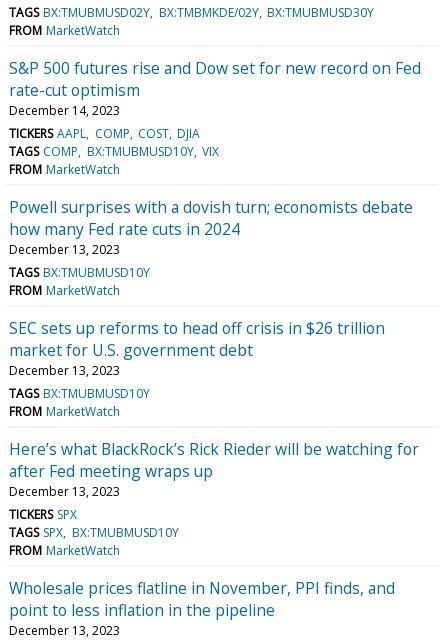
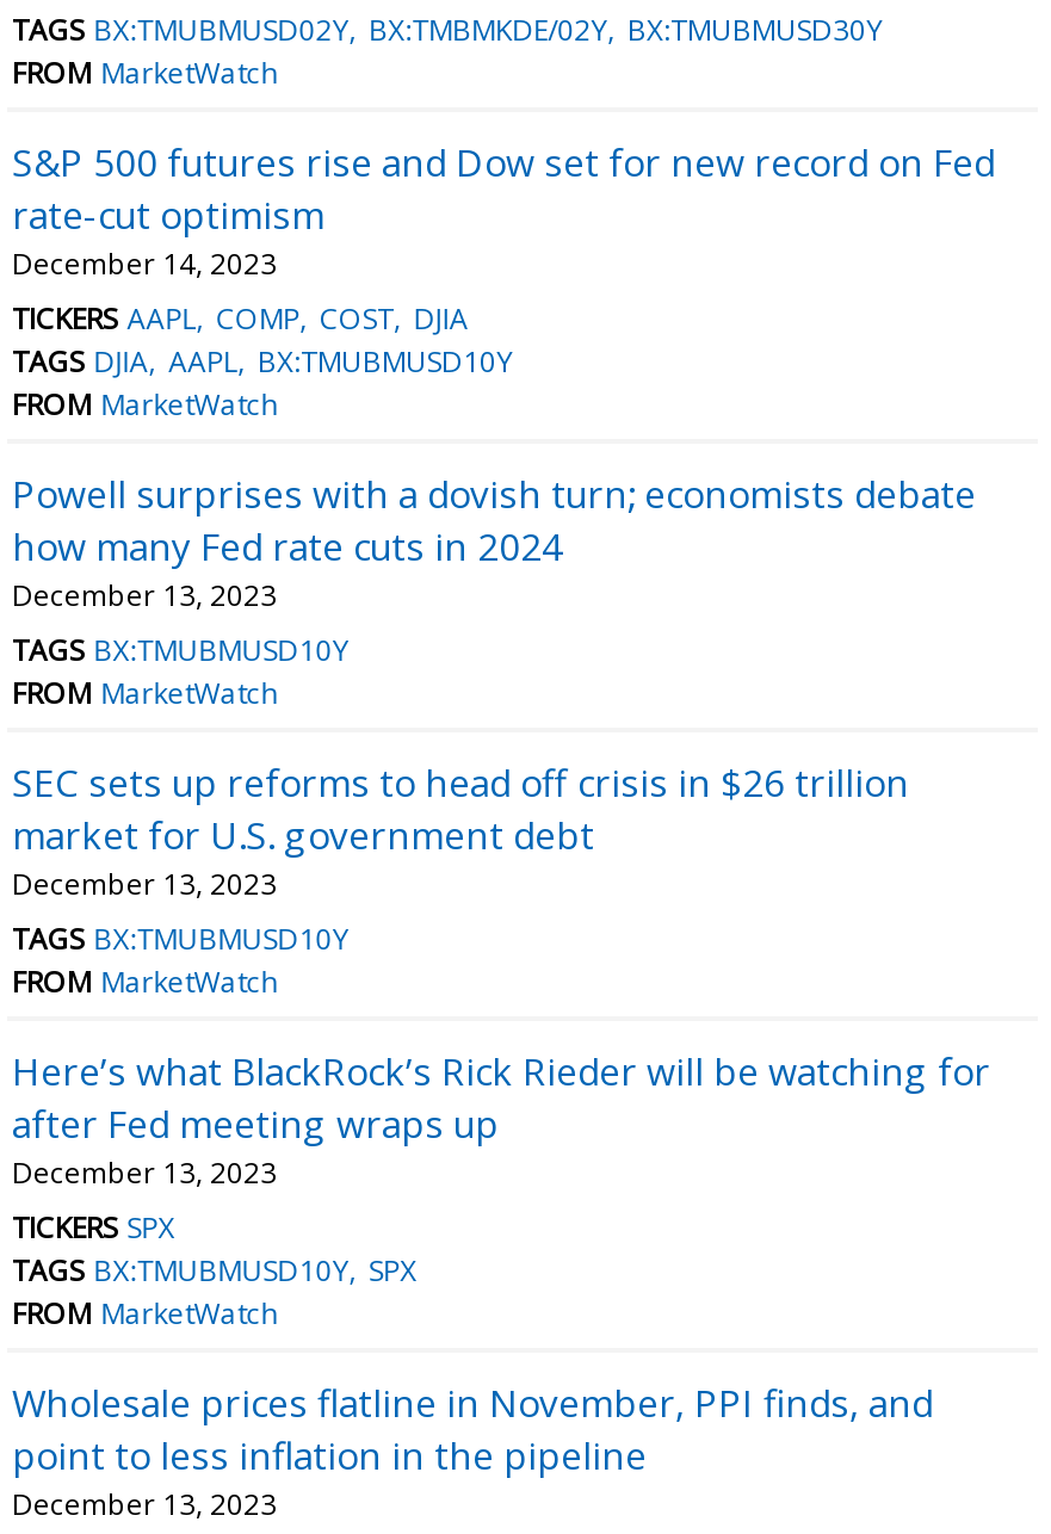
- TAGS COMP BX:TMUBMUSD10Y VIX
+ TAGS DJIA AAPL BX:TMUBMUSD10Y

- TAGS SPX BX:TMUBMUSD10Y
+ TAGS BX:TMUBMUSD10Y SPX
